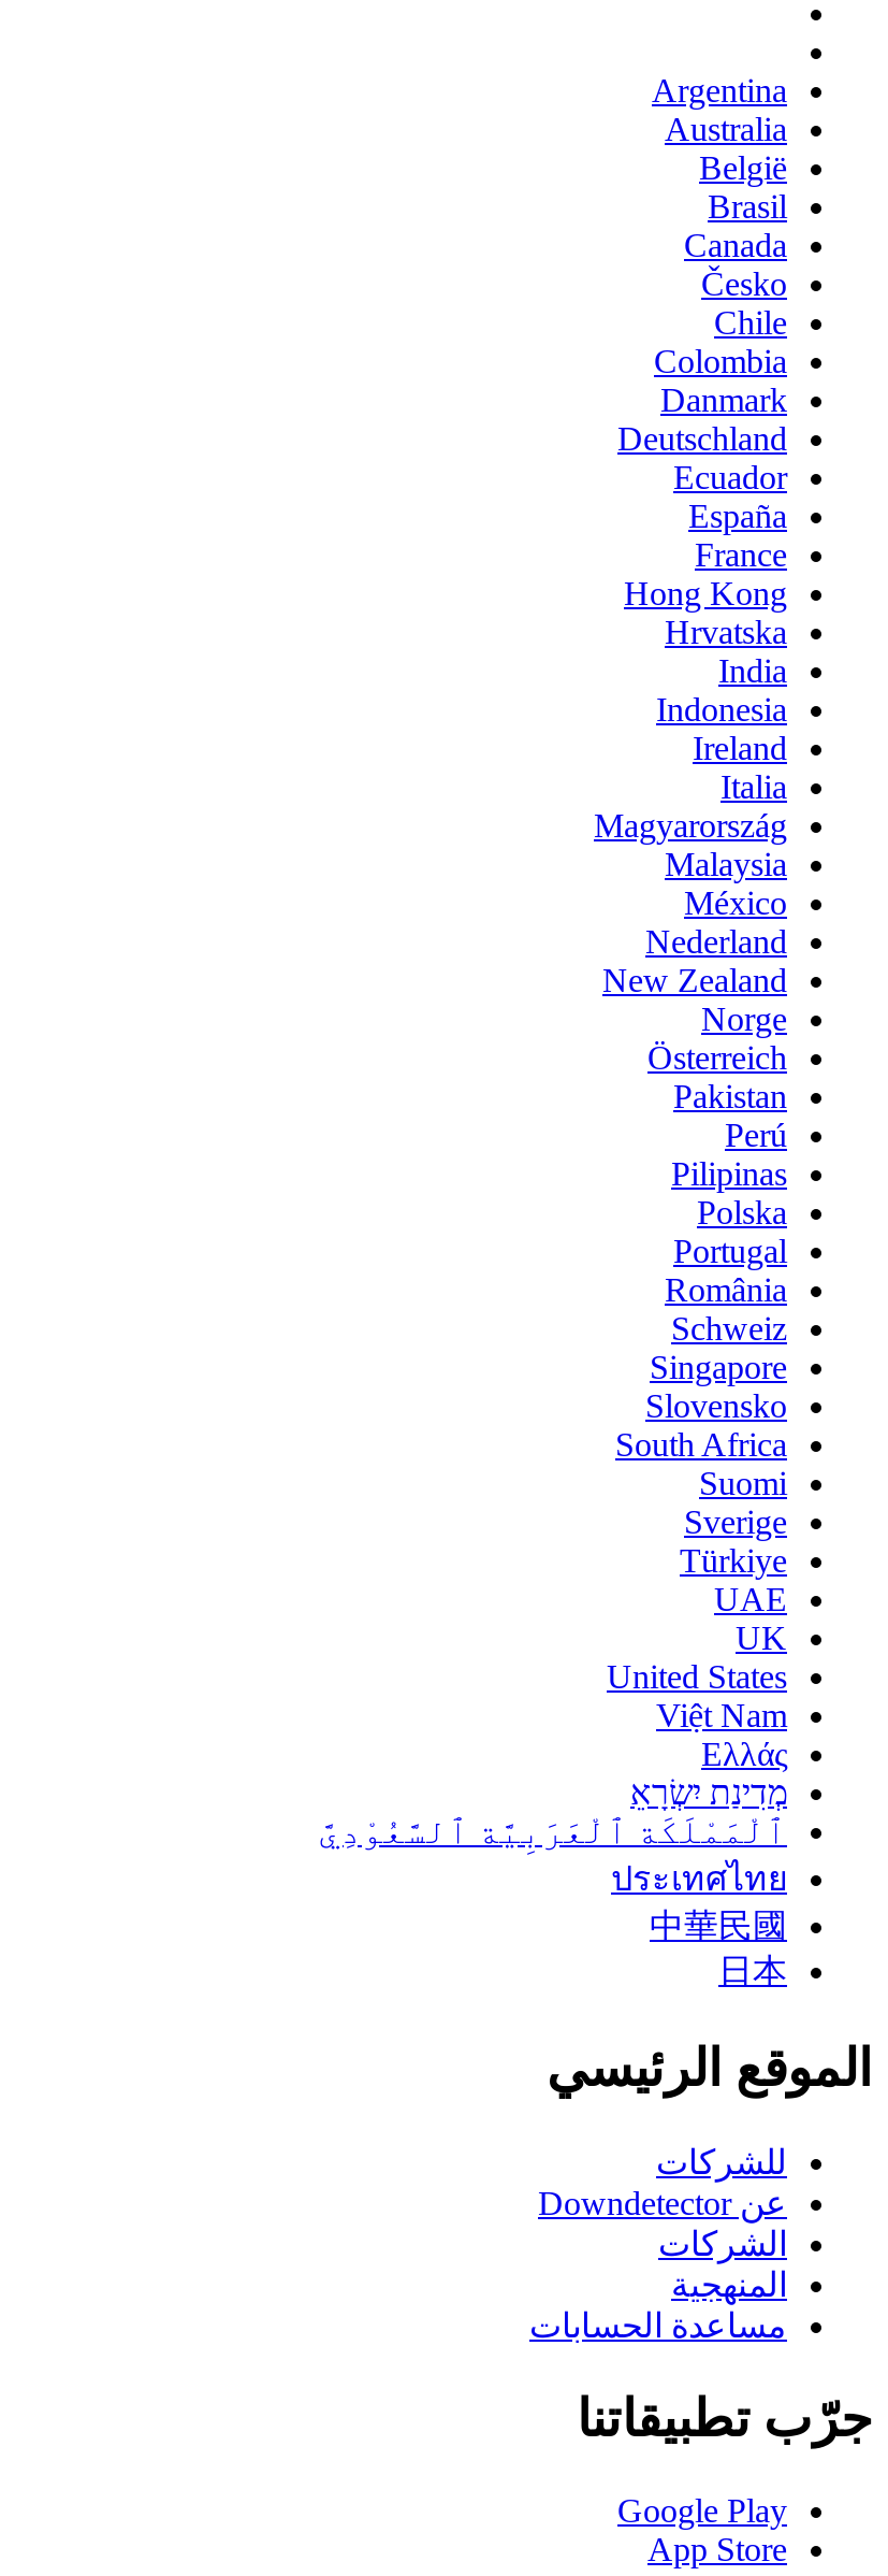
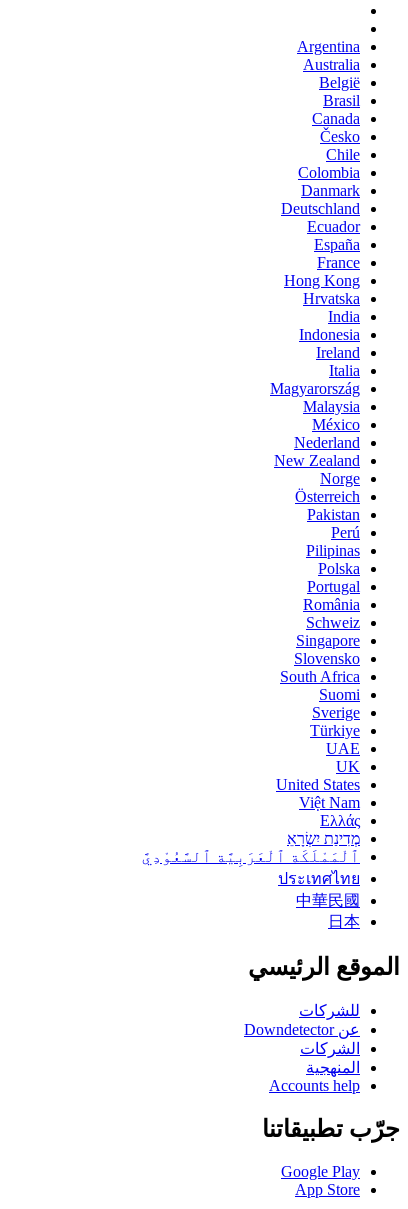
- مساعدة الحسابات
+ Accounts help
